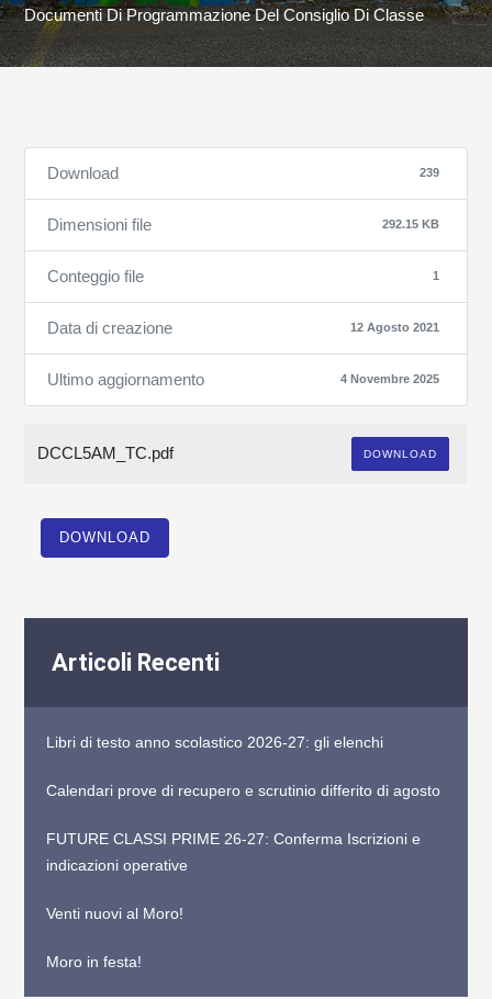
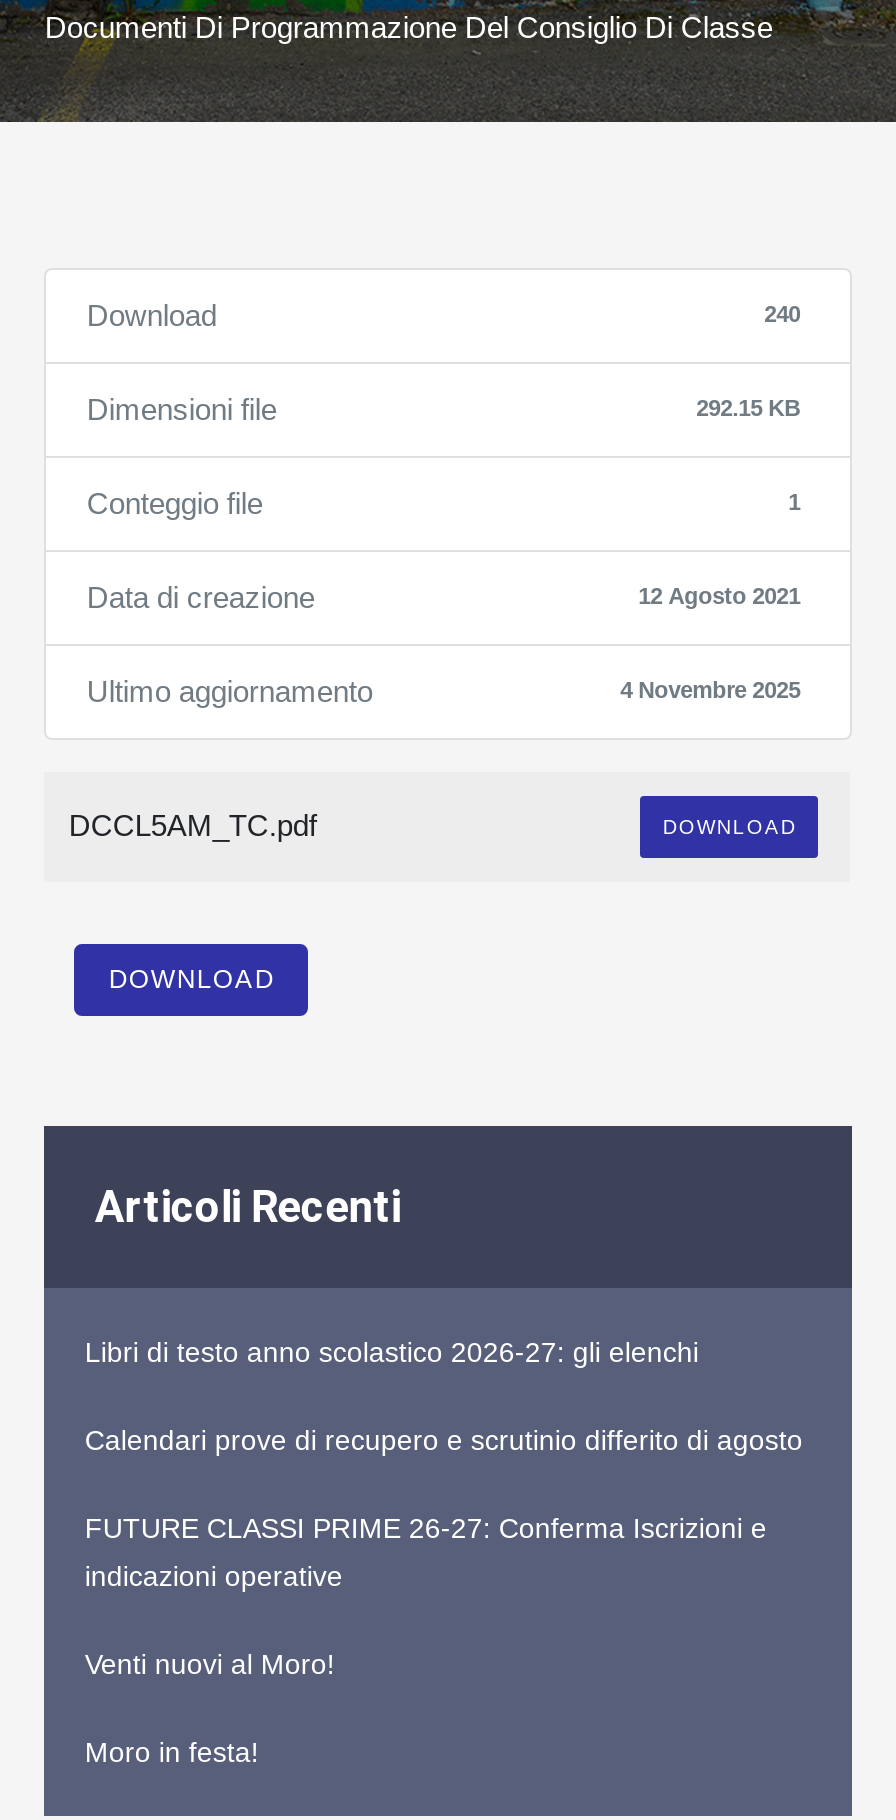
- 239
+ 240
